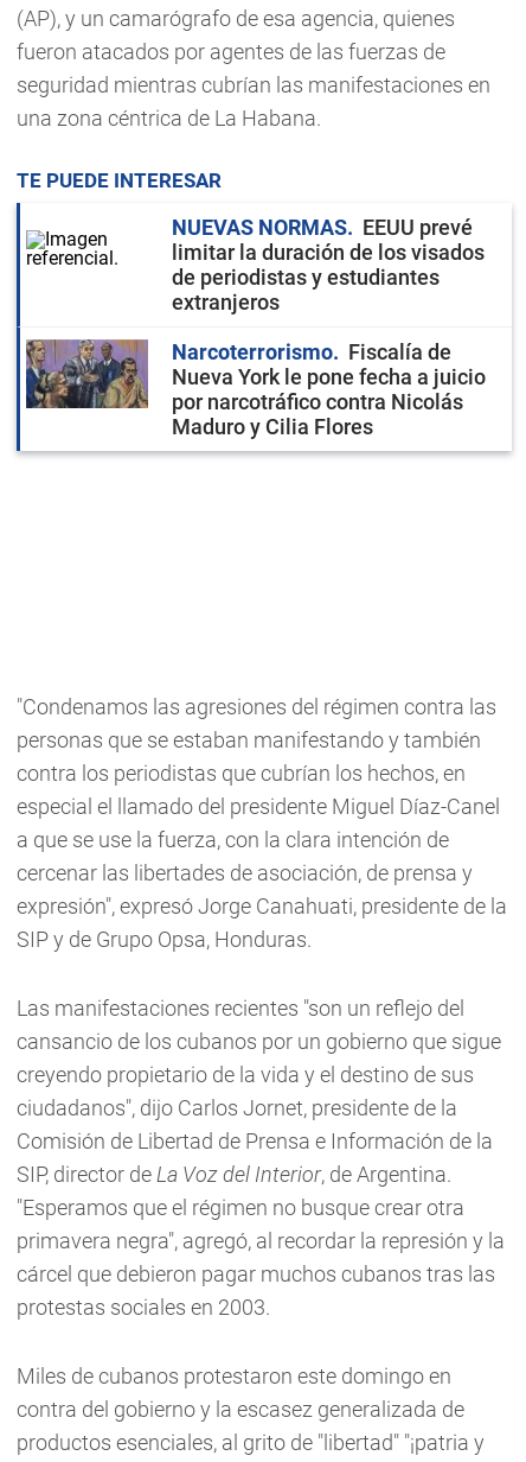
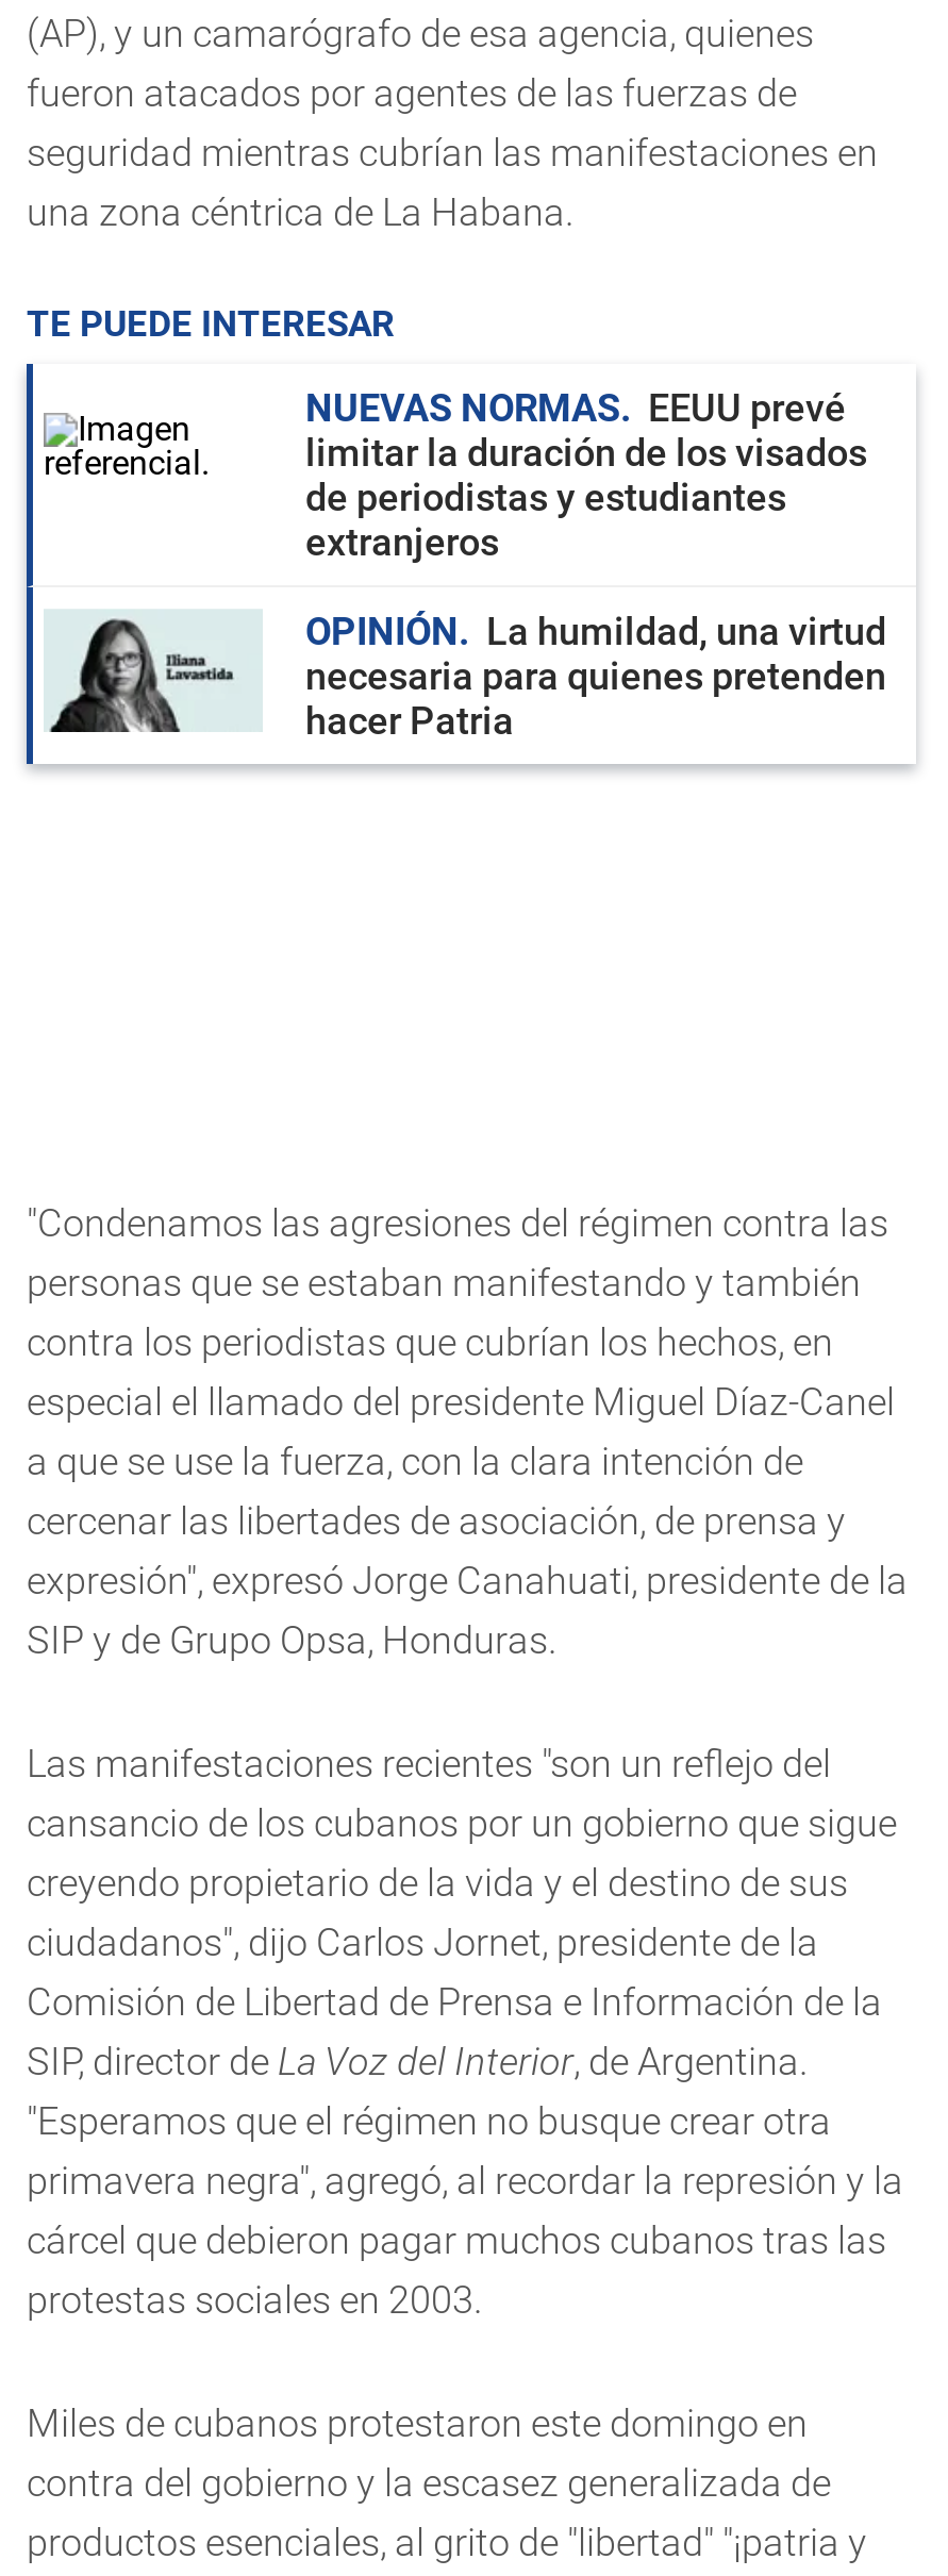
- [image]
- Narcoterrorismo
- Fiscalía de
- Nueva York le pone fecha a juicio
- por narcotráfico contra Nicolás
- Maduro y Cilia Flores
+ [image]
+ OPINIÓN
+ La humildad, una virtud
+ necesaria para quienes pretenden
+ hacer Patria
